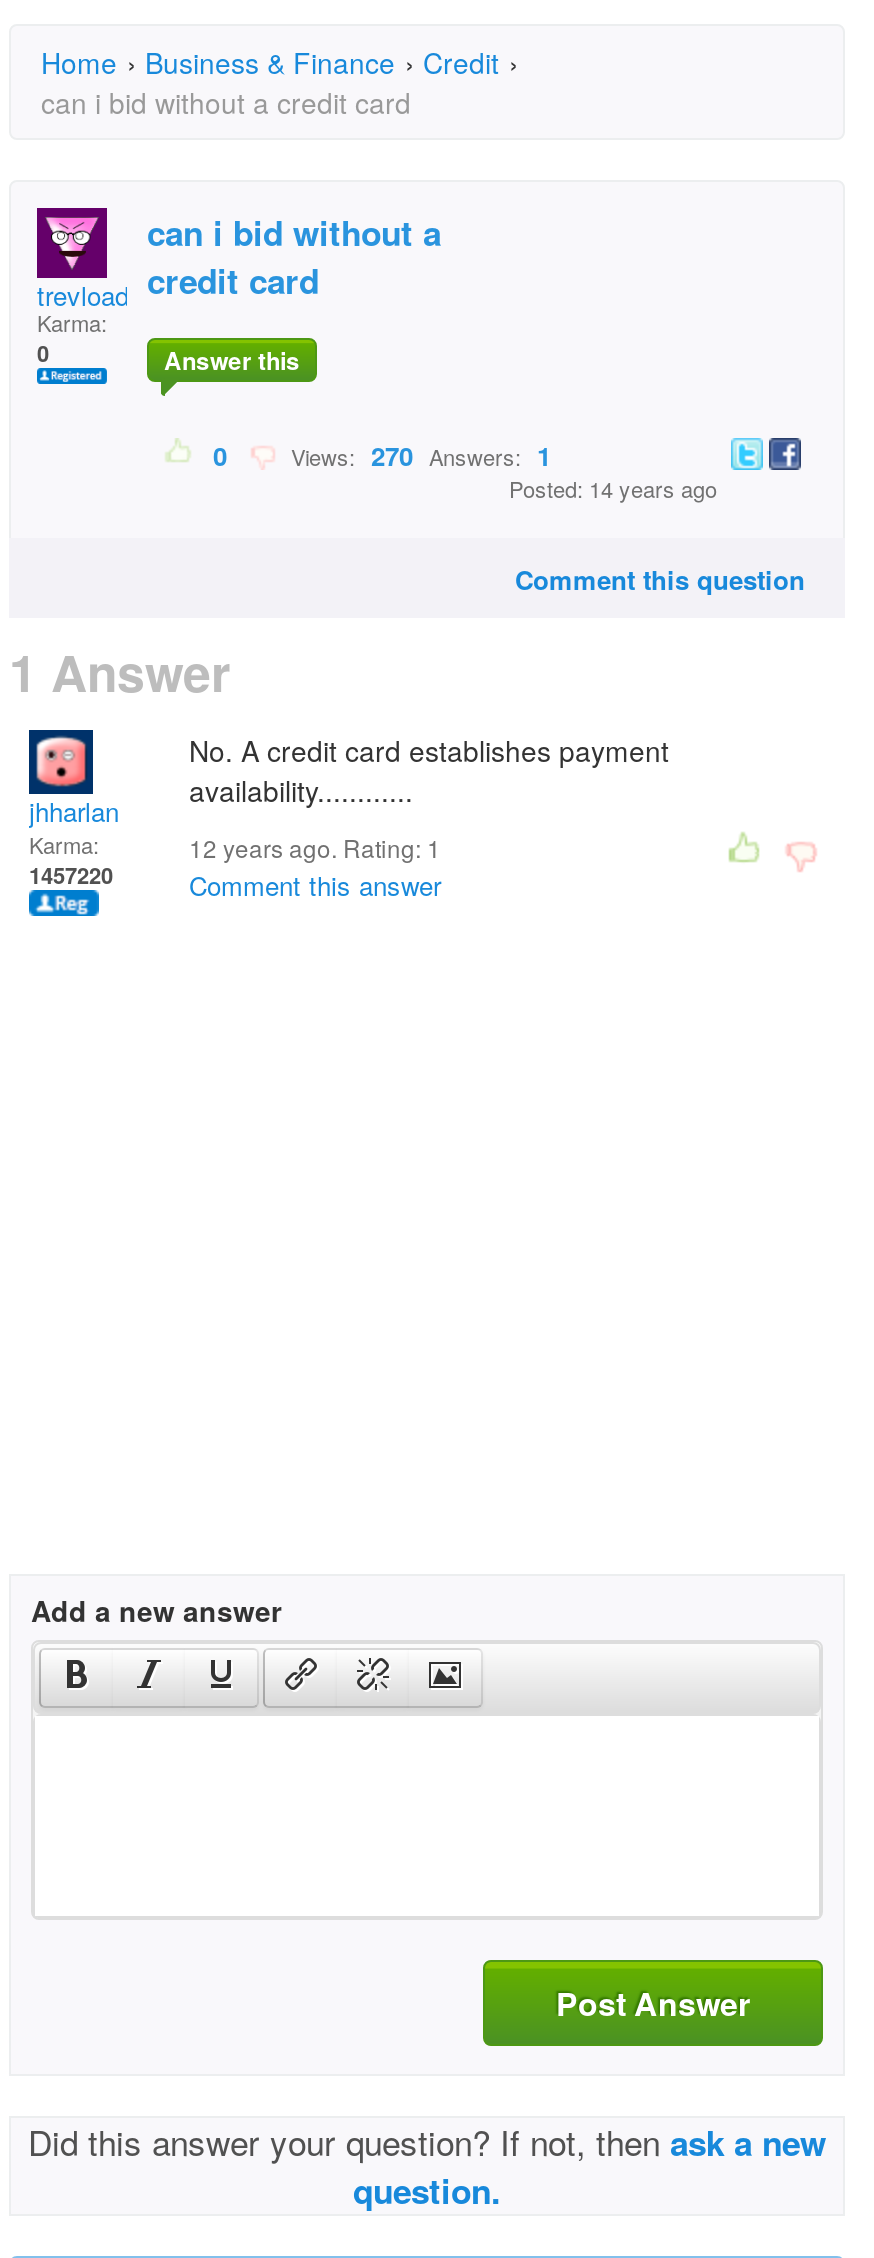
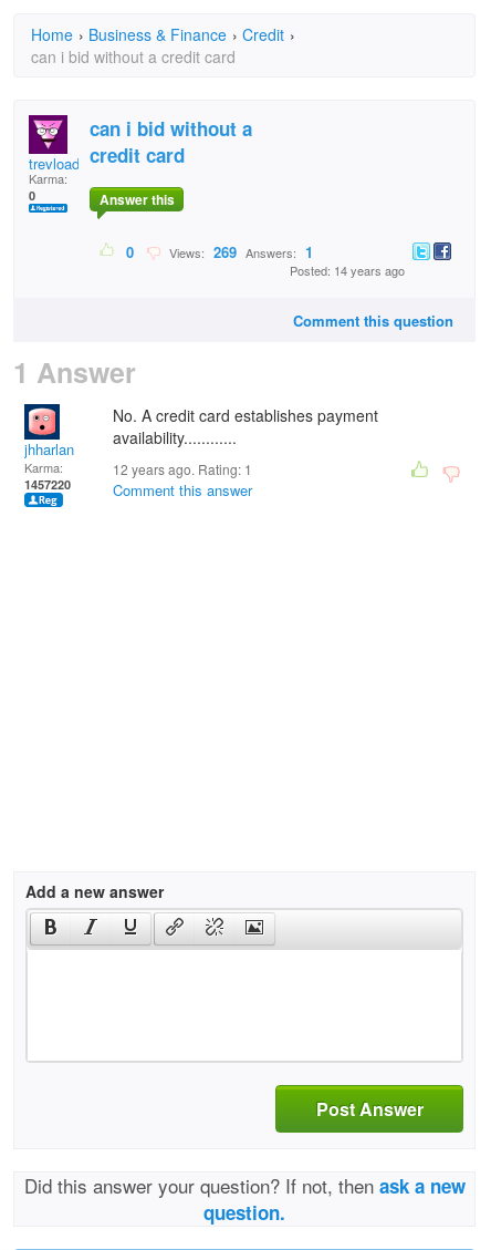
- Views: 270 Answers: 1
+ Views: 269 Answers: 1
